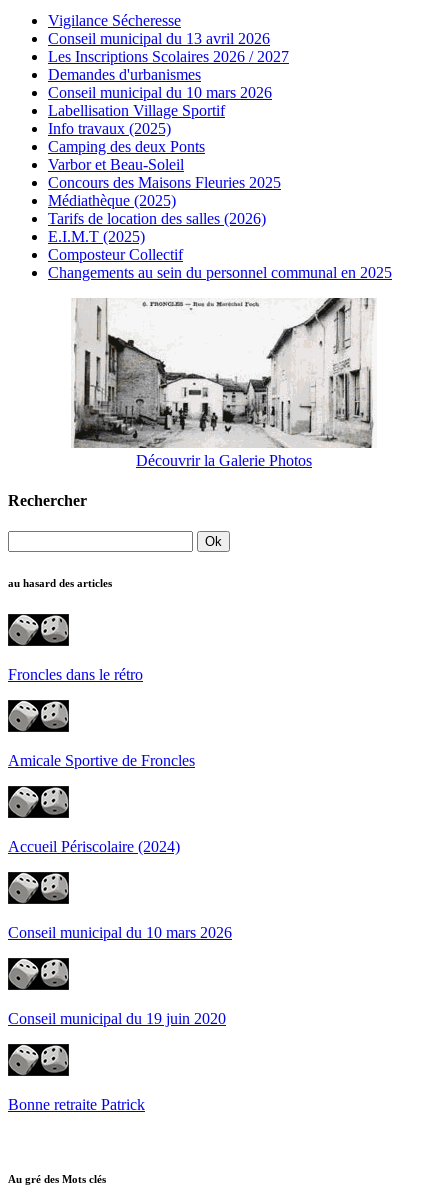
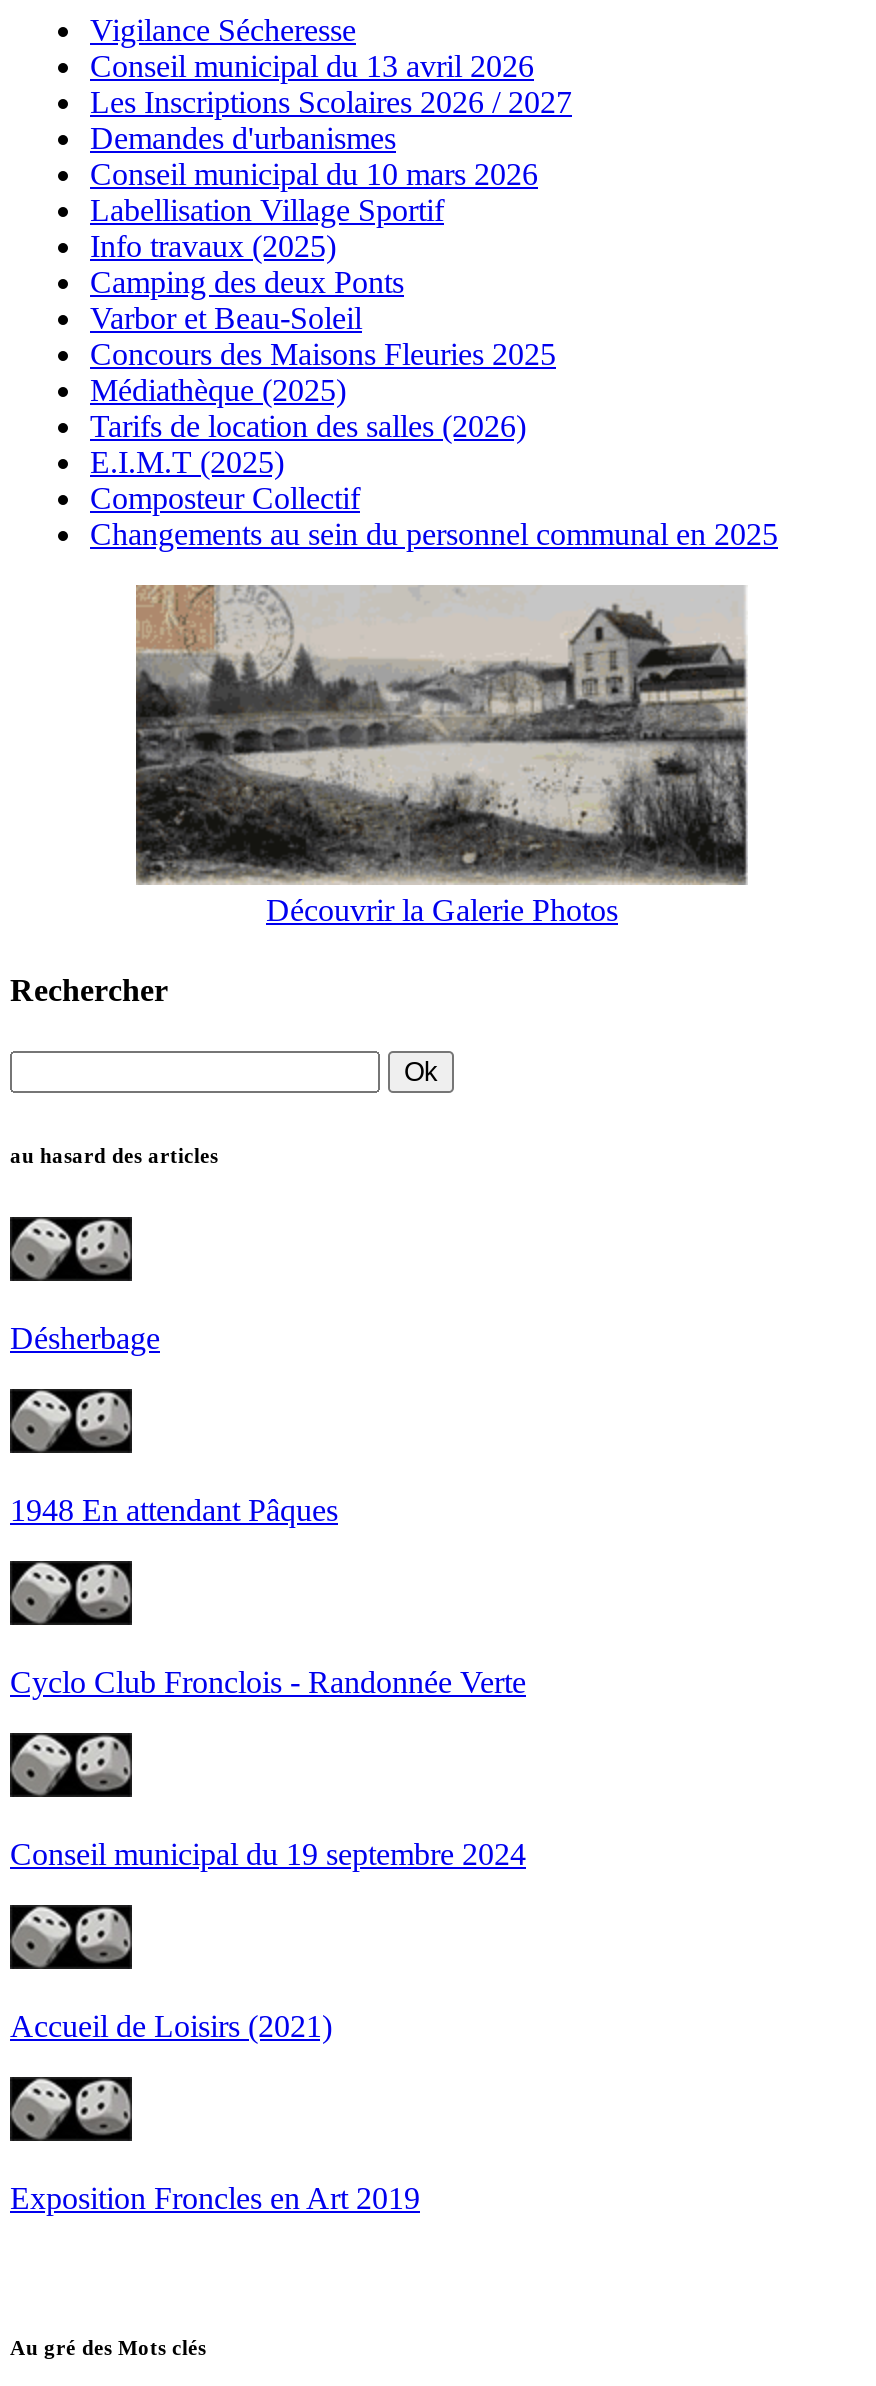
- [image]
+ [image]

- Froncles dans le rétro
+ Désherbage

- Amicale Sportive de Froncles
+ 1948 En attendant Pâques

- Accueil Périscolaire (2024)
+ Cyclo Club Fronclois - Randonnée Verte

- Conseil municipal du 10 mars 2026
+ Conseil municipal du 19 septembre 2024

- Conseil municipal du 19 juin 2020
+ Accueil de Loisirs (2021)

- Bonne retraite Patrick
+ Exposition Froncles en Art 2019
